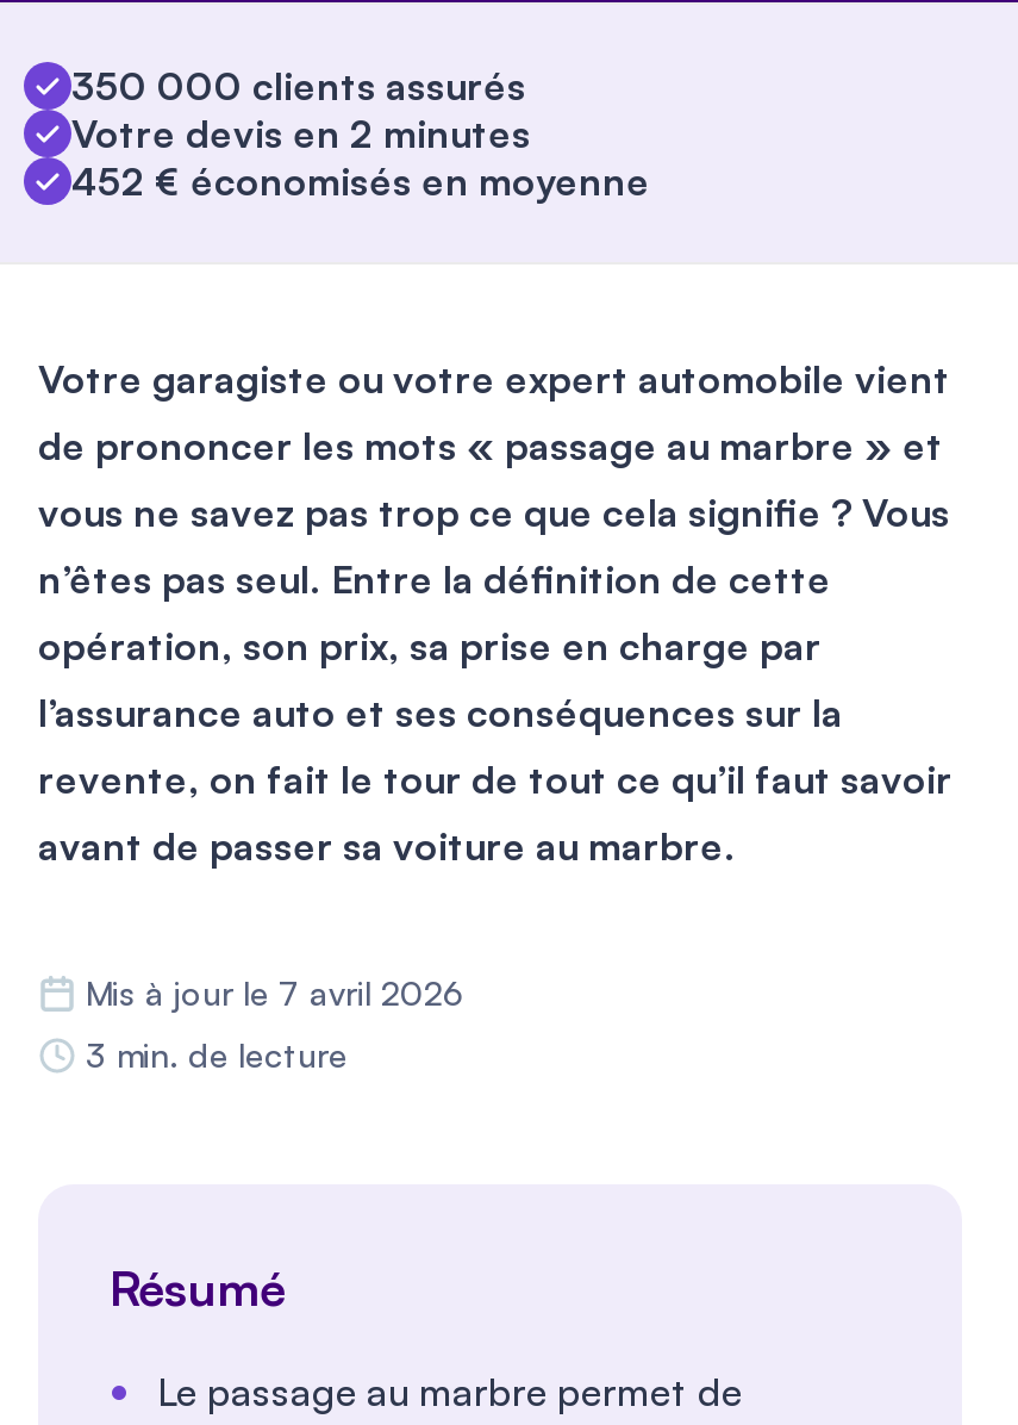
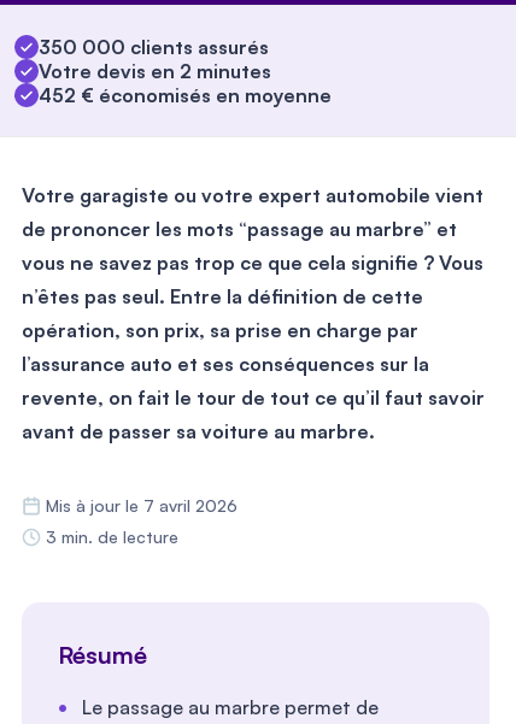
- de prononcer les mots « passage au marbre » et
+ de prononcer les mots “passage au marbre” et
